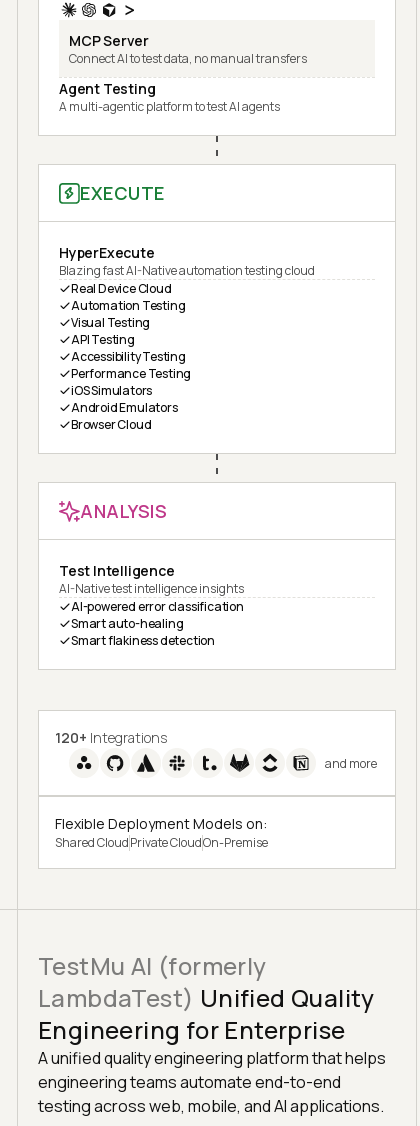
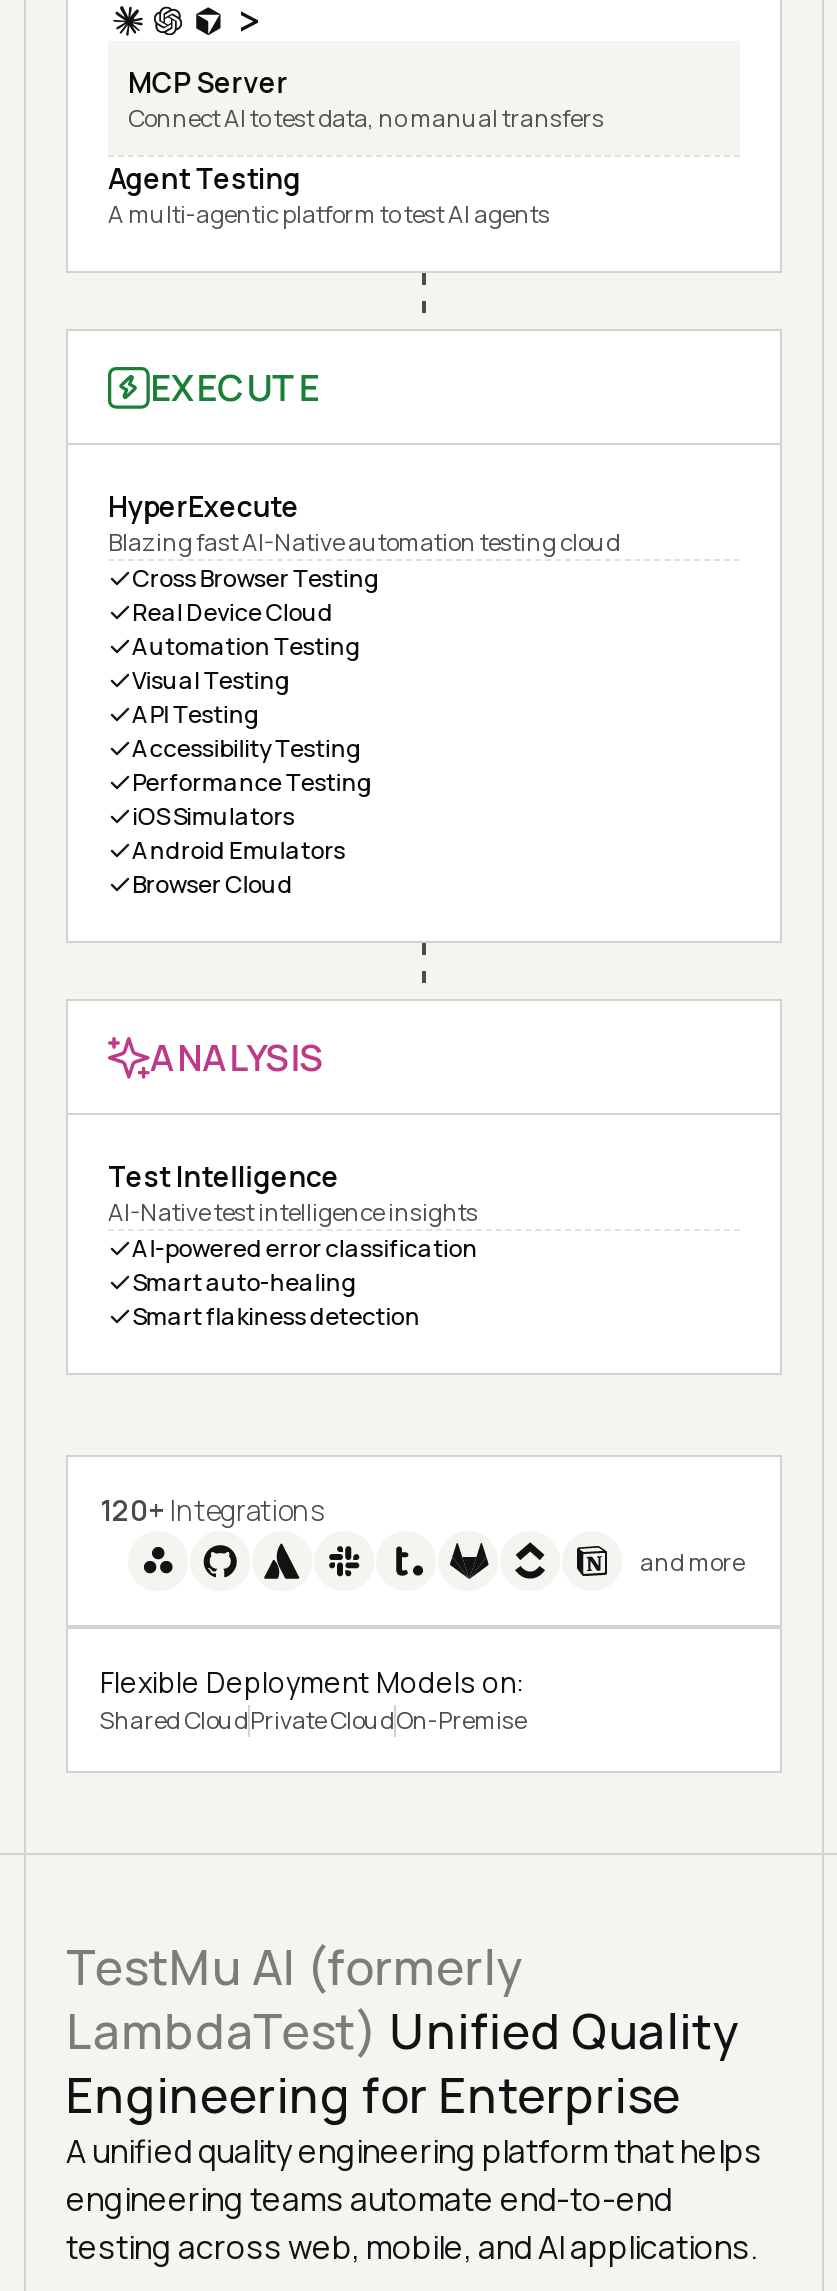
+ Cross Browser Testing
